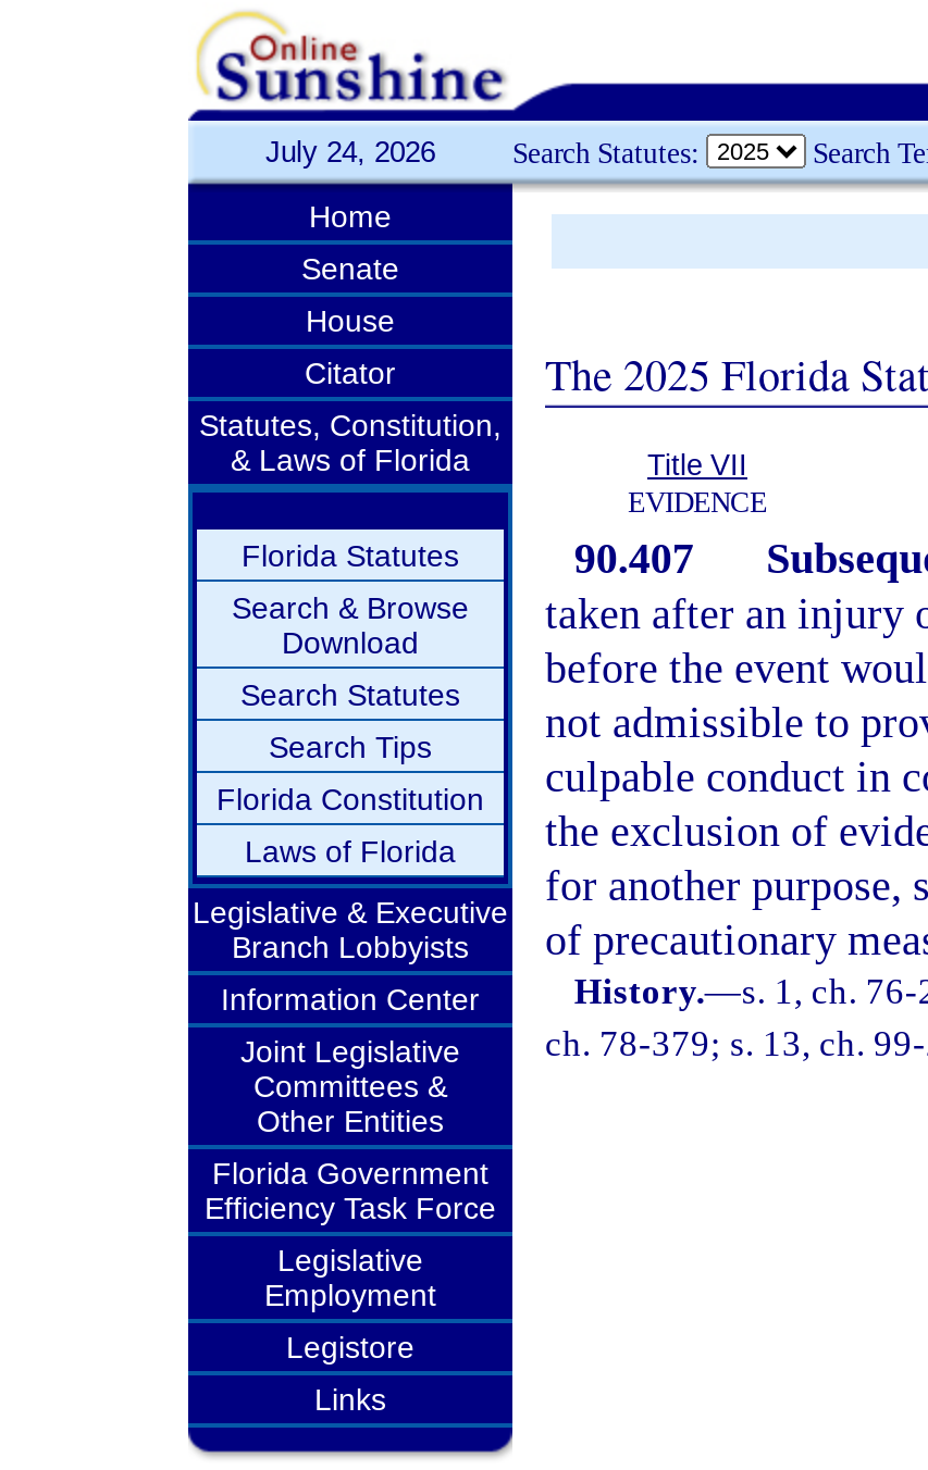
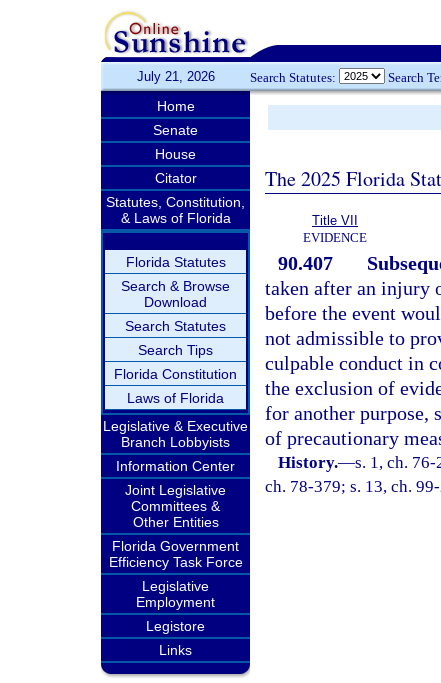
- July 24, 2026
+ July 21, 2026
